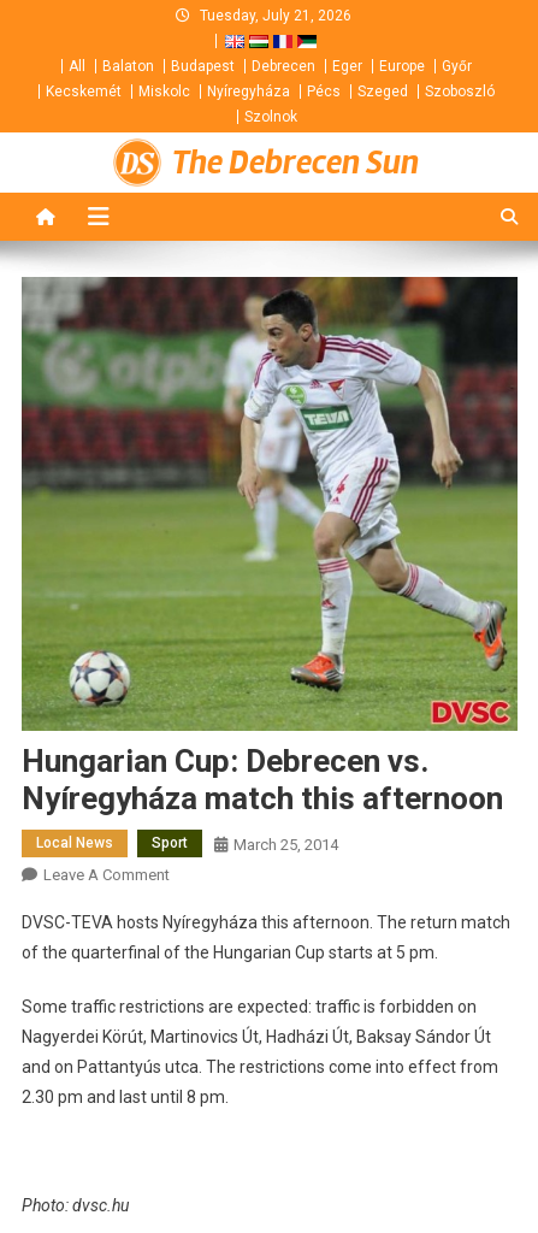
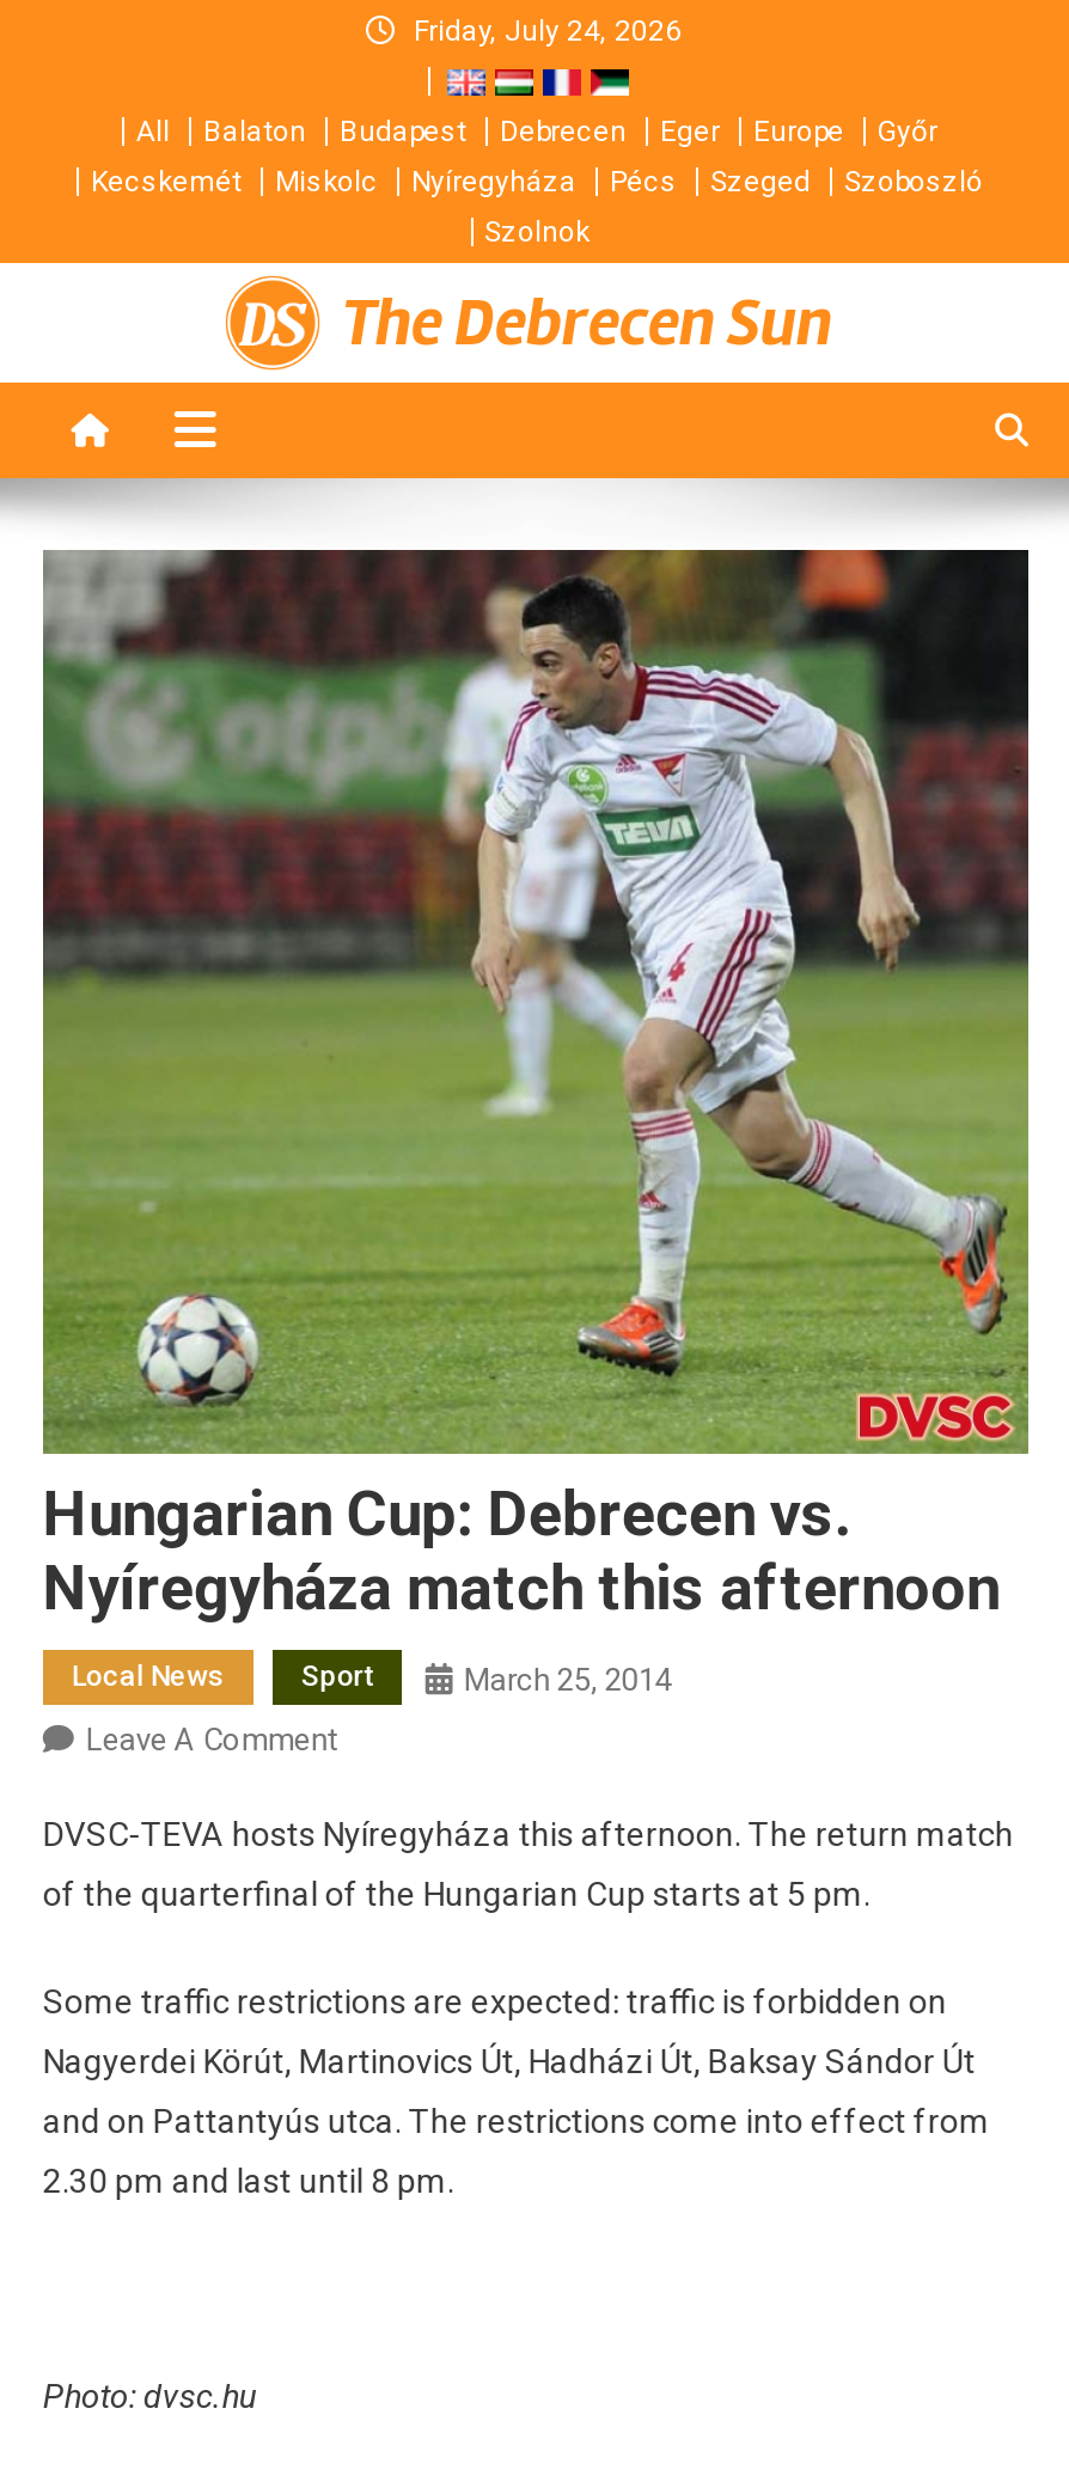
- Tuesday, July 21, 2026
+ Friday, July 24, 2026
